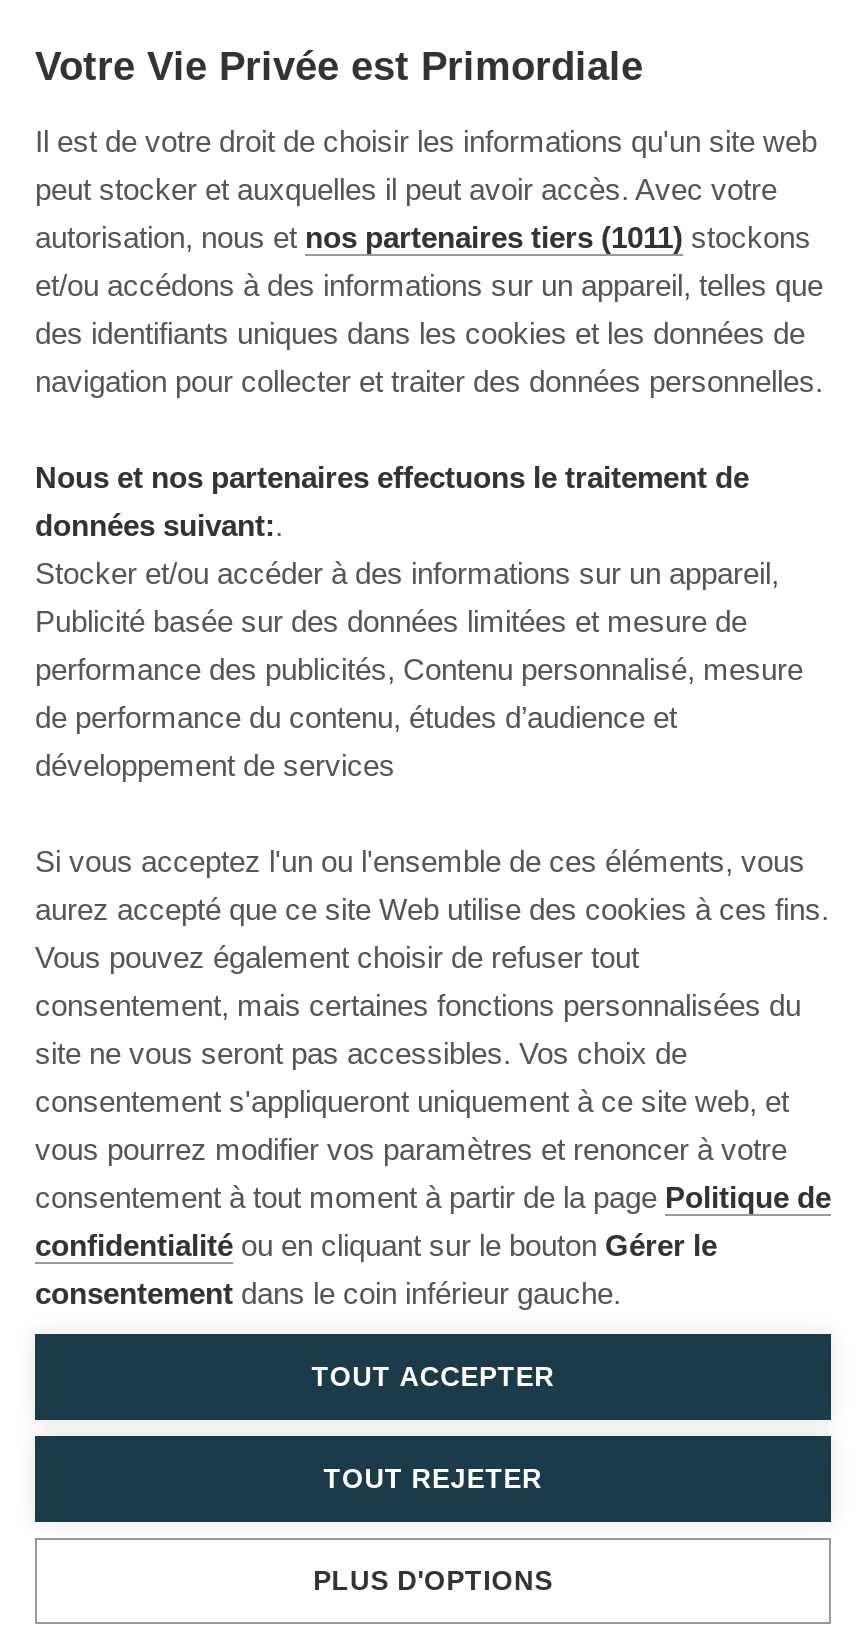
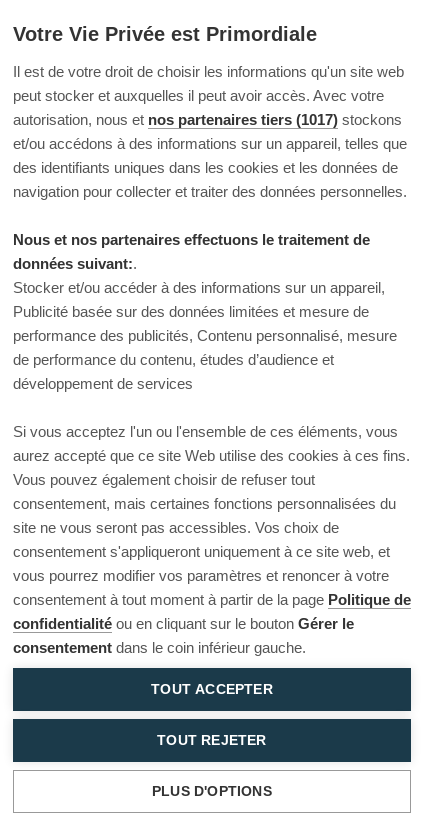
- autorisation, nous et nos partenaires tiers (1011) stockons
+ autorisation, nous et nos partenaires tiers (1017) stockons
